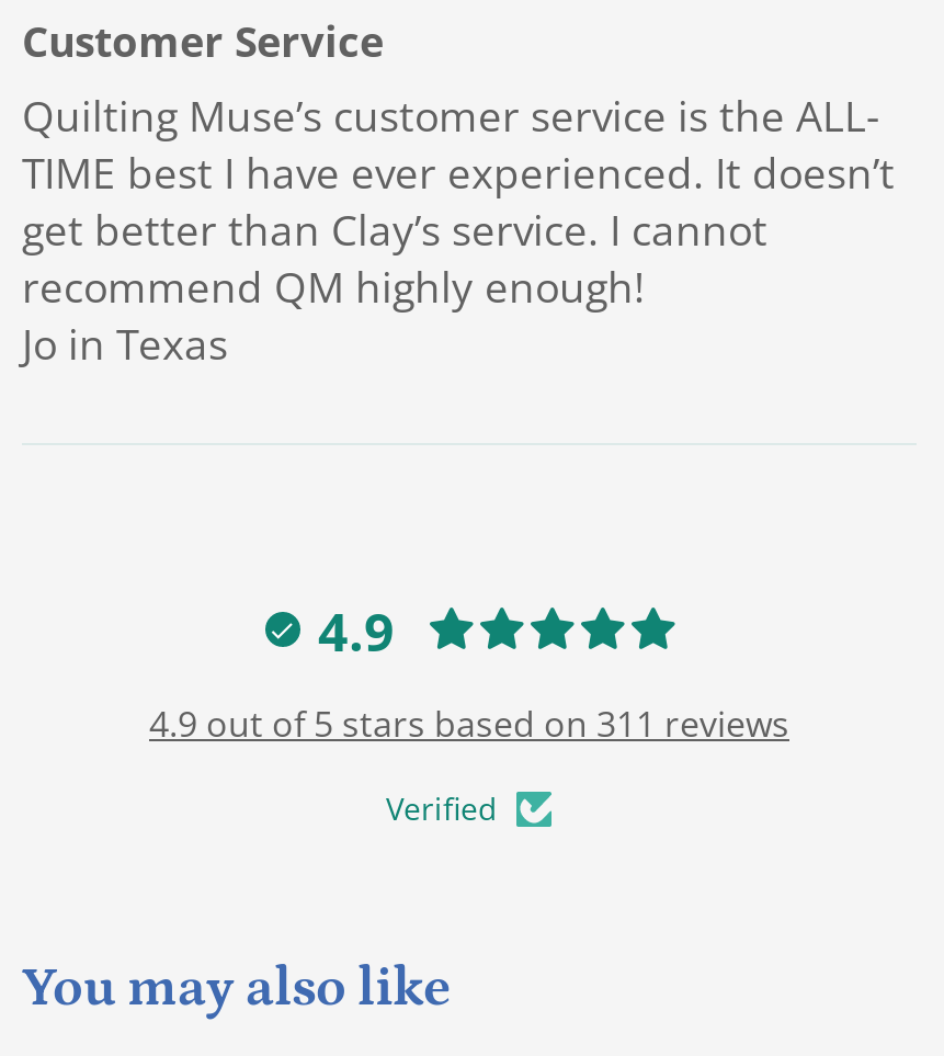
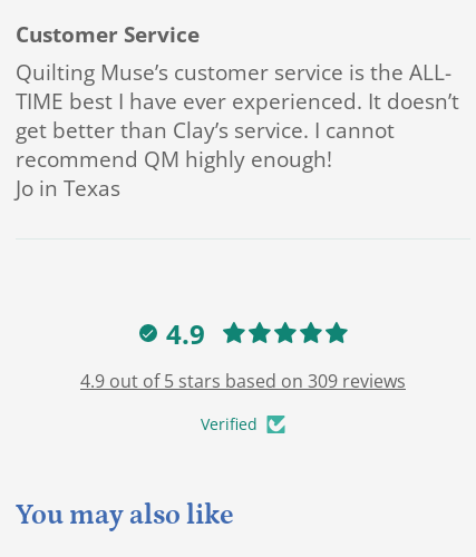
- 4.9 out of 5 stars based on 311 reviews
+ 4.9 out of 5 stars based on 309 reviews
